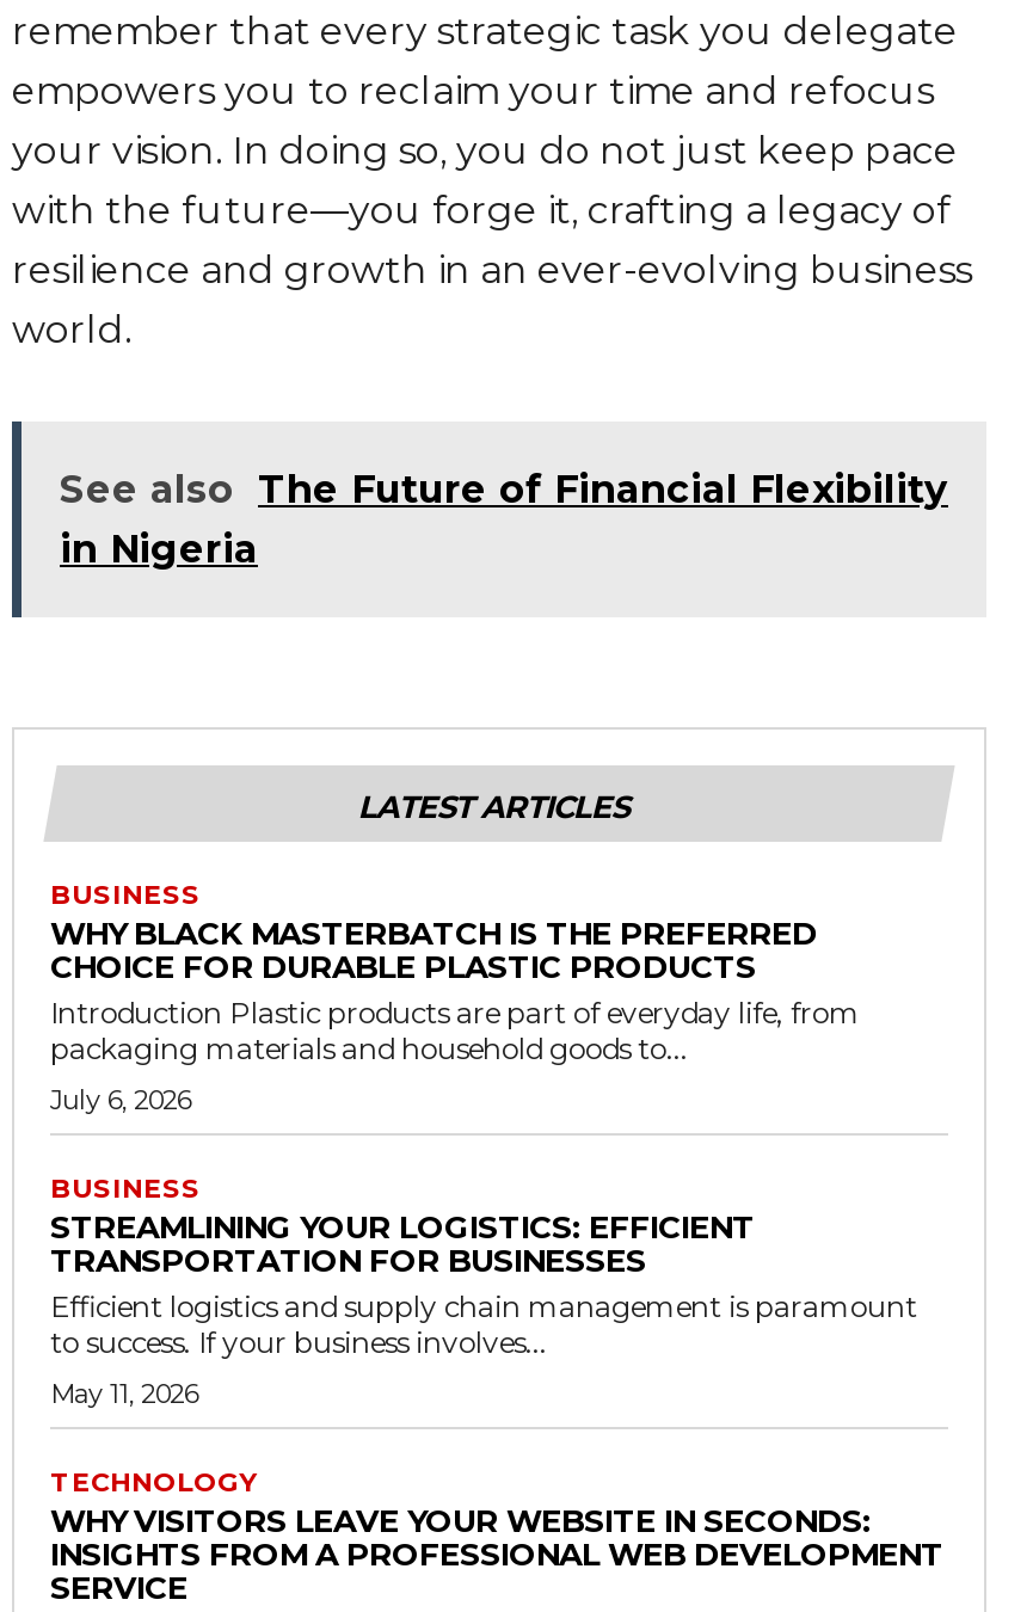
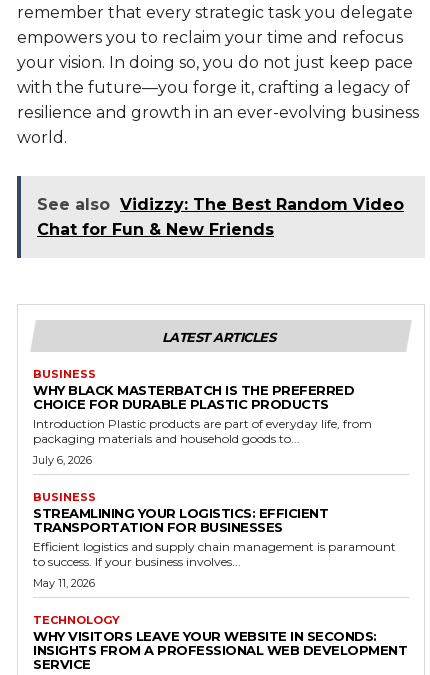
- See also The Future of Financial Flexibility
- in Nigeria
+ See also Vidizzy: The Best Random Video
+ Chat for Fun & New Friends
